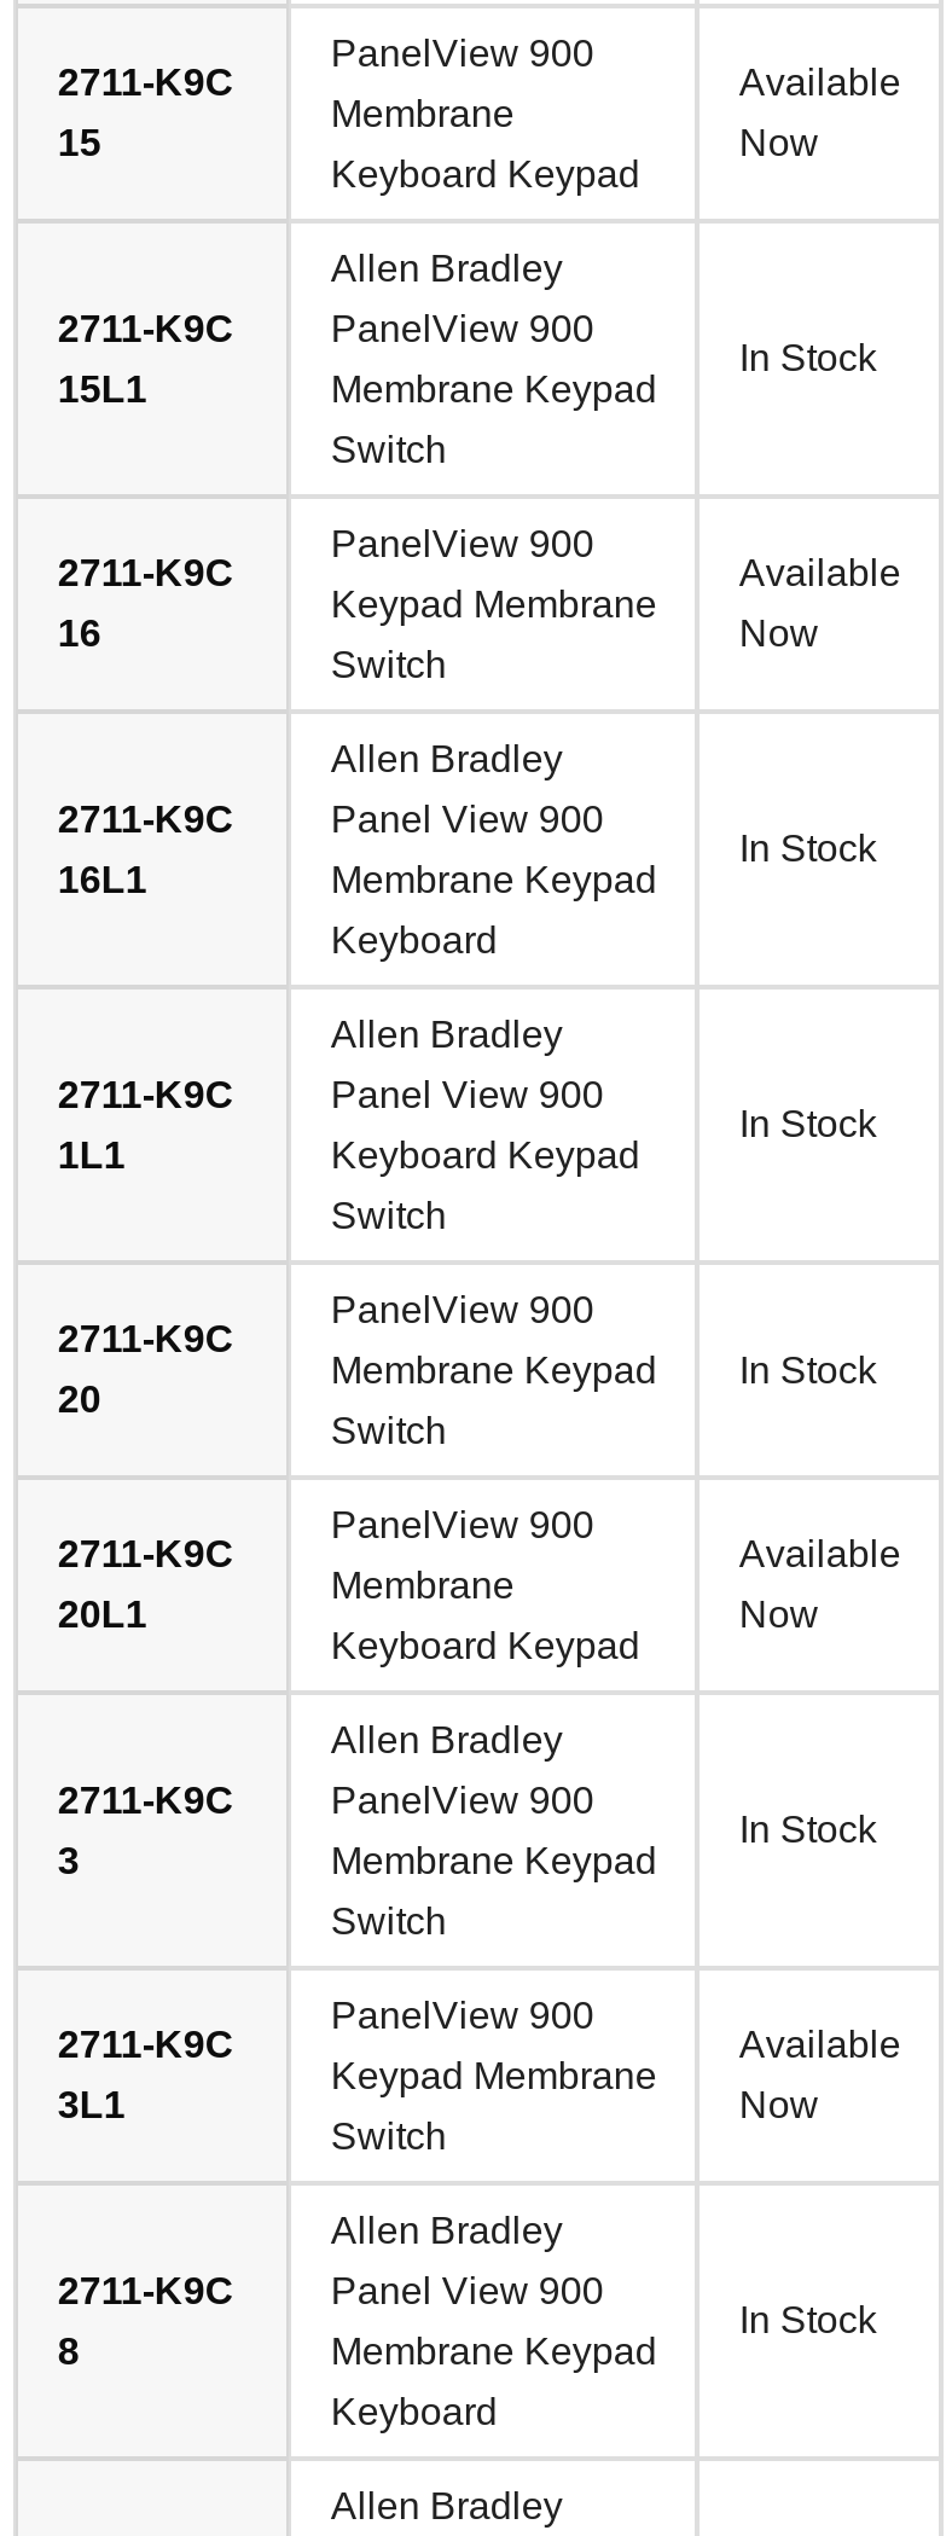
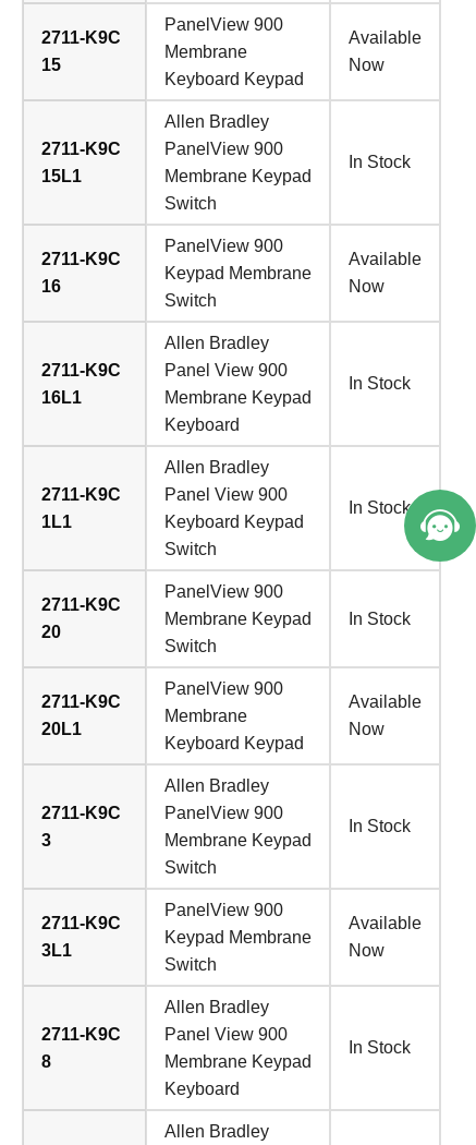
+ [image]
